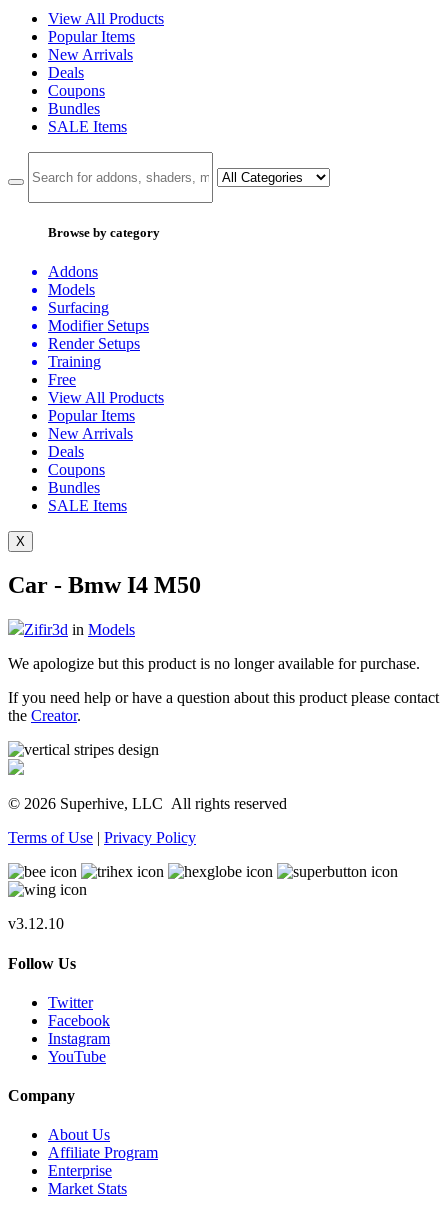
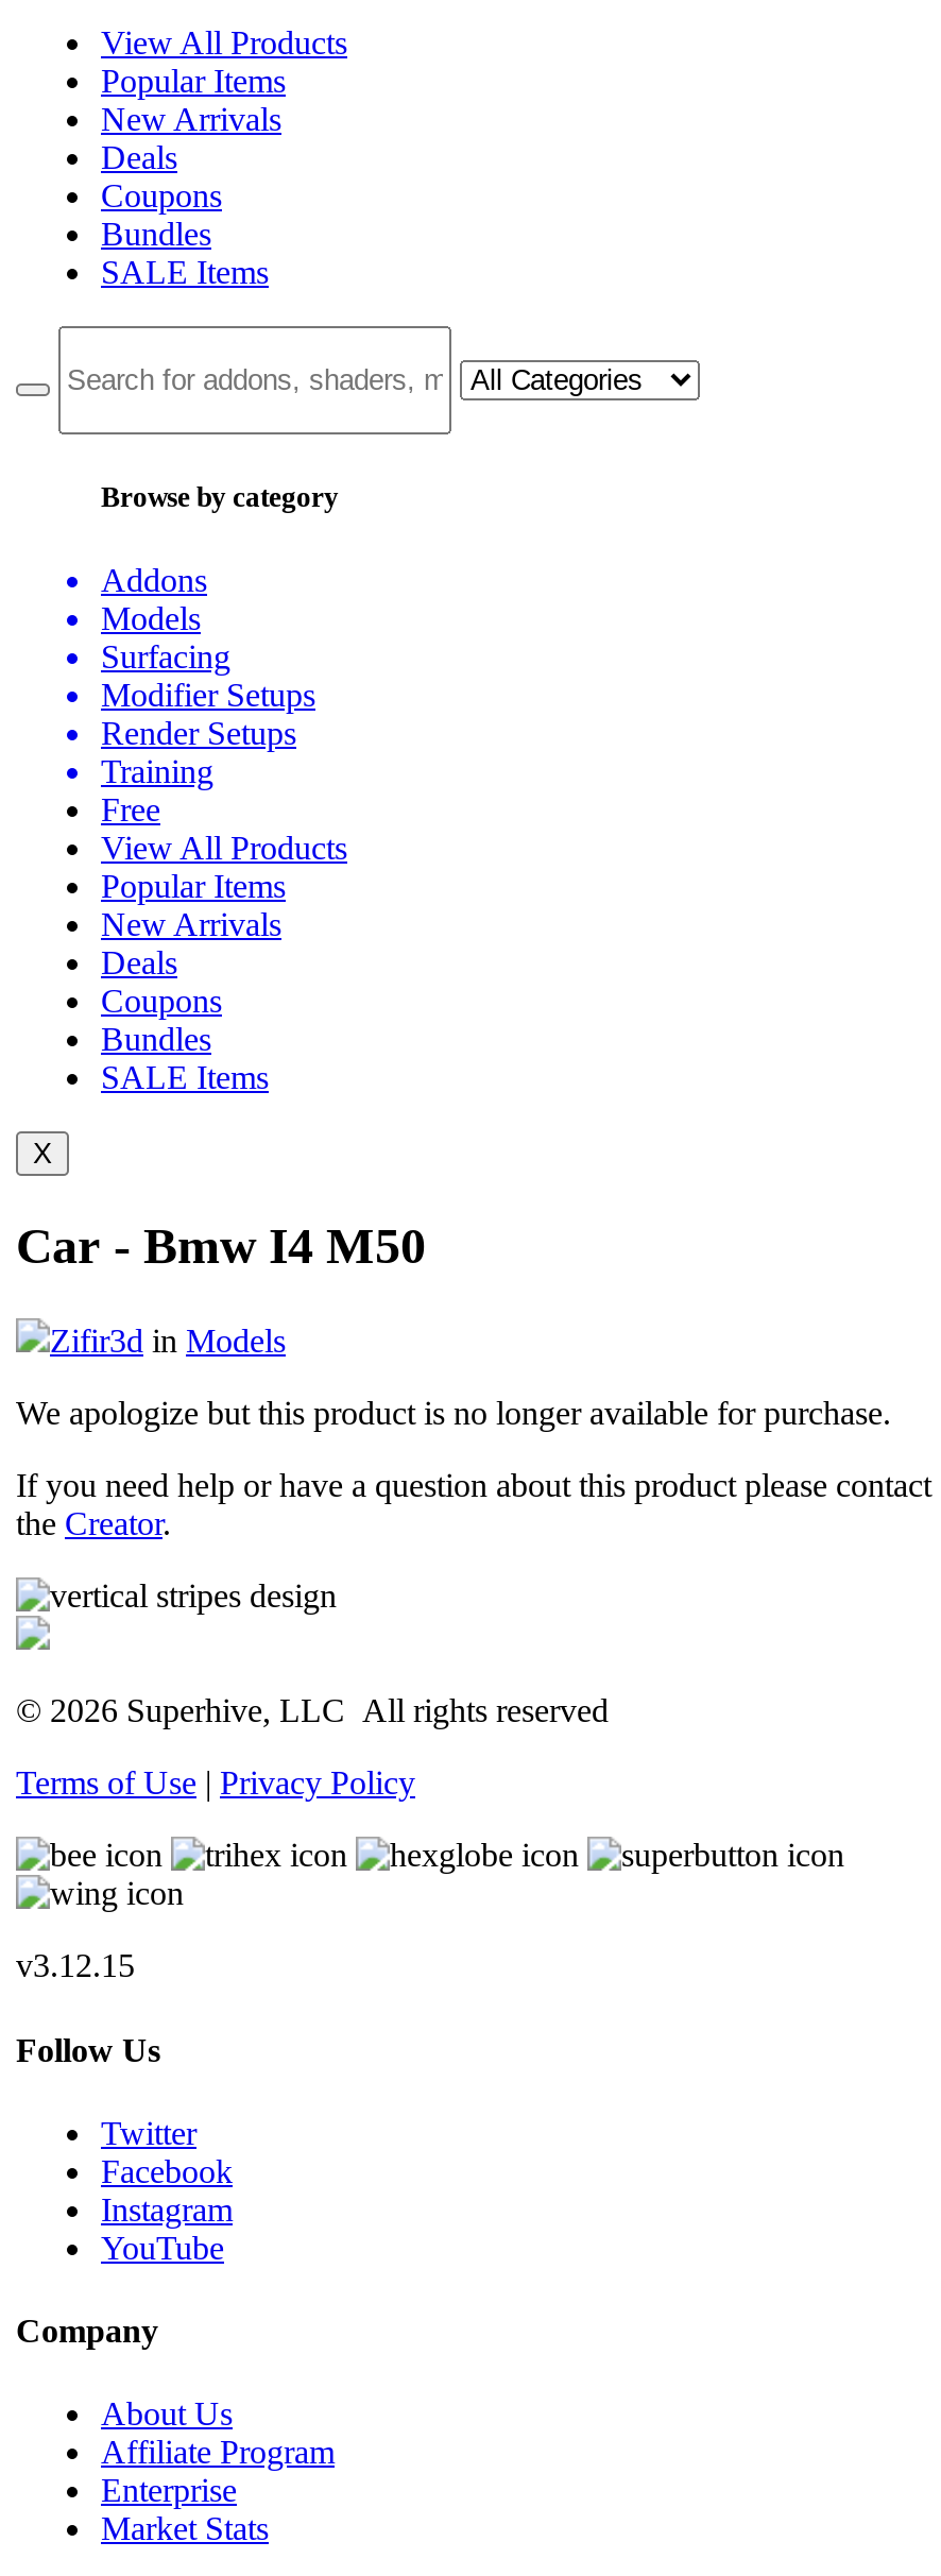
- v3.12.10
+ v3.12.15
